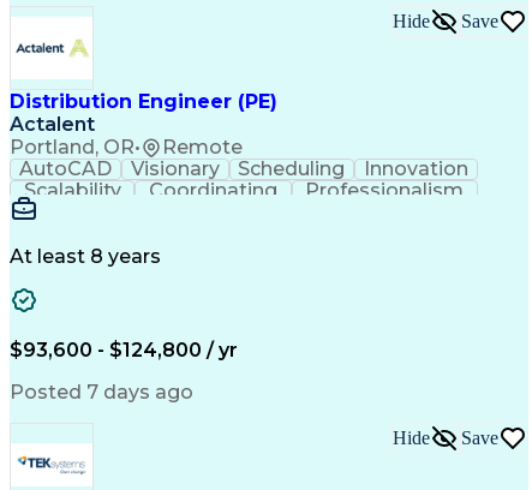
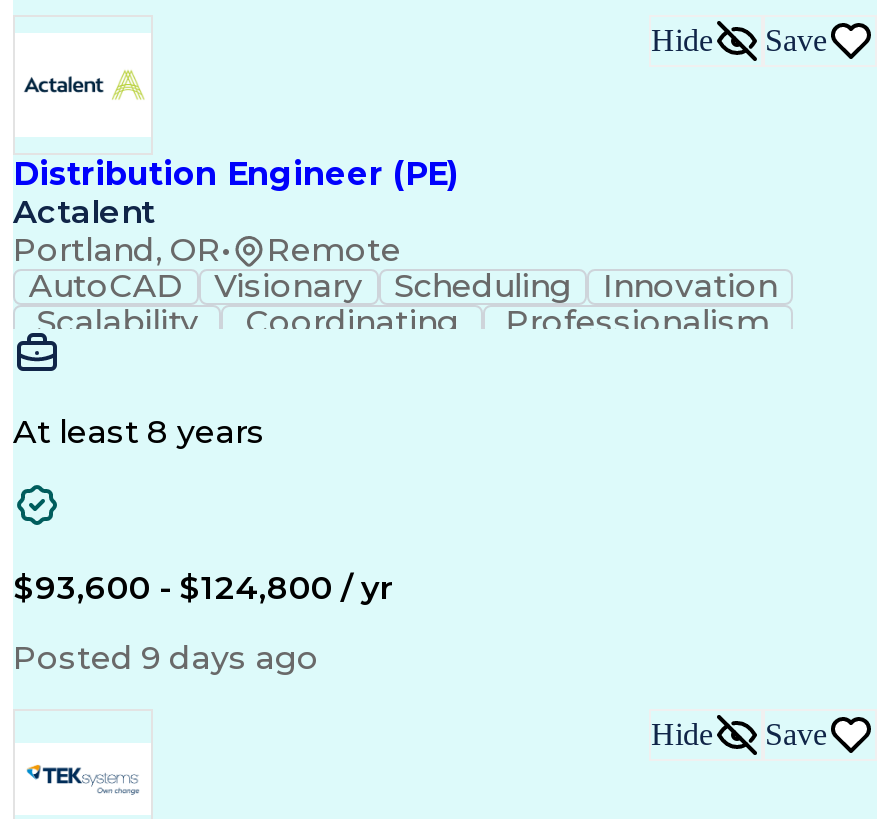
- Posted 7 days ago
+ Posted 9 days ago
